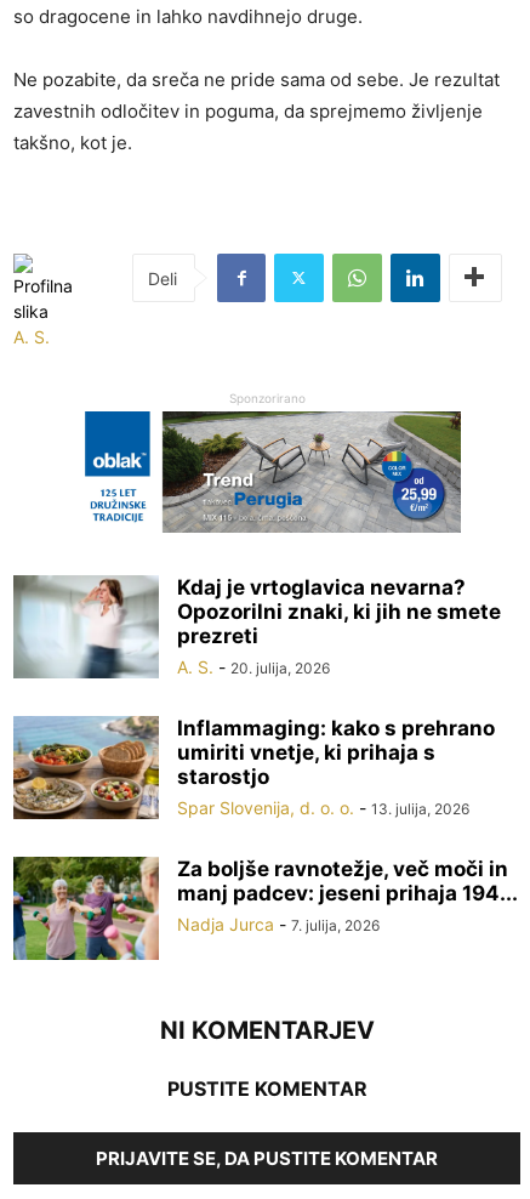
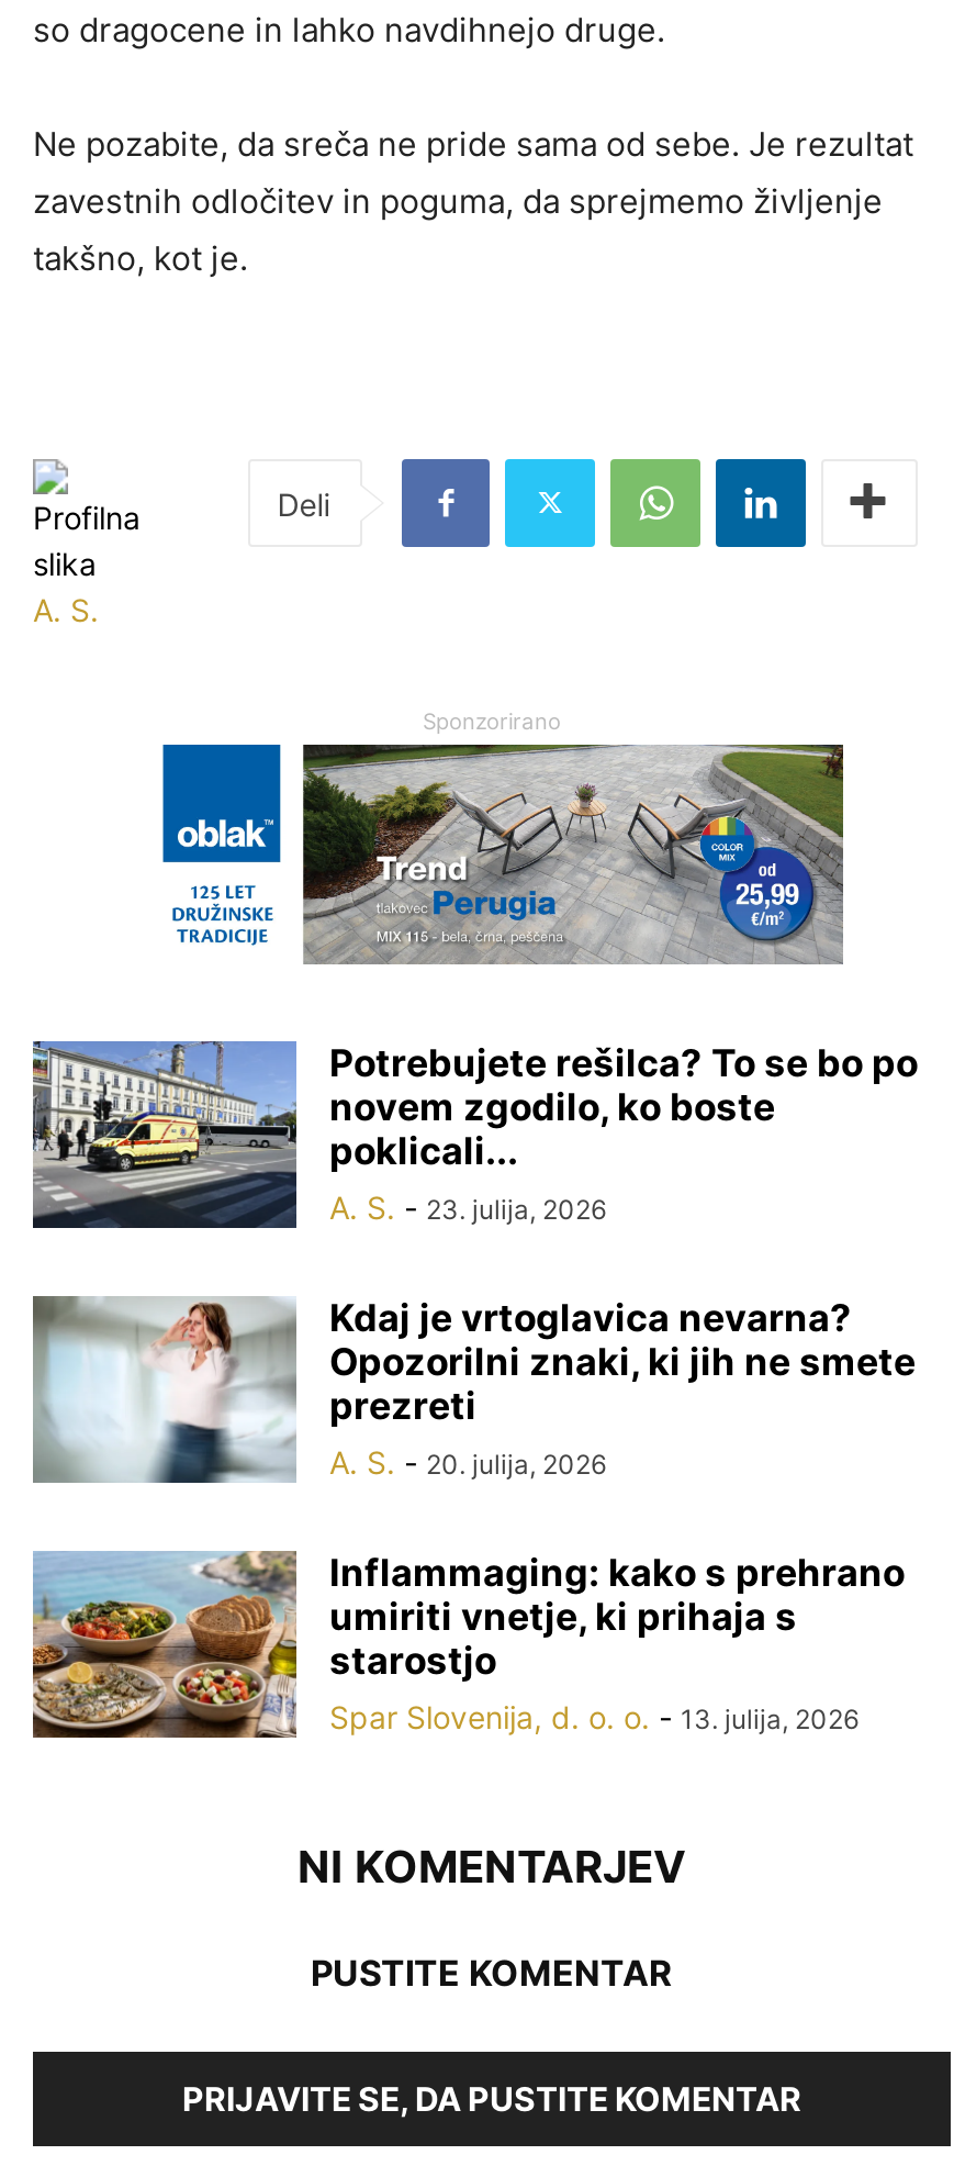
+ [image]
+ Potrebujete rešilca? To se bo po
+ novem zgodilo, ko boste
+ poklicali...
+ A. S. - 23. julija, 2026

moved down: [image] | Kdaj je vrtoglavica nevarna? | Opozorilni znaki, ki jih ne smete | ... | starostjo | Spar Slovenija, d. o. o. - 13. julija, 2026

- [image]
- Za boljše ravnotežje, več moči in
- manj padcev: jeseni prihaja 194...
- Nadja Jurca - 7. julija, 2026
